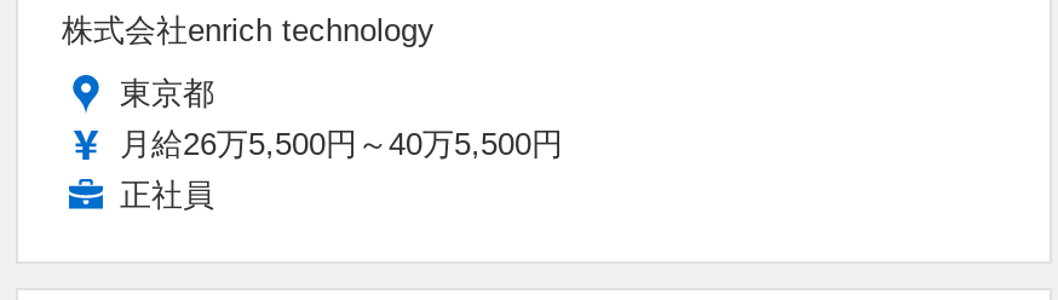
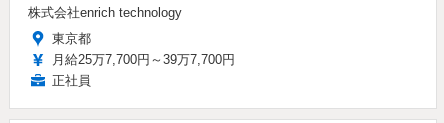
- 月給26万5,500円～40万5,500円
+ 月給25万7,700円～39万7,700円
